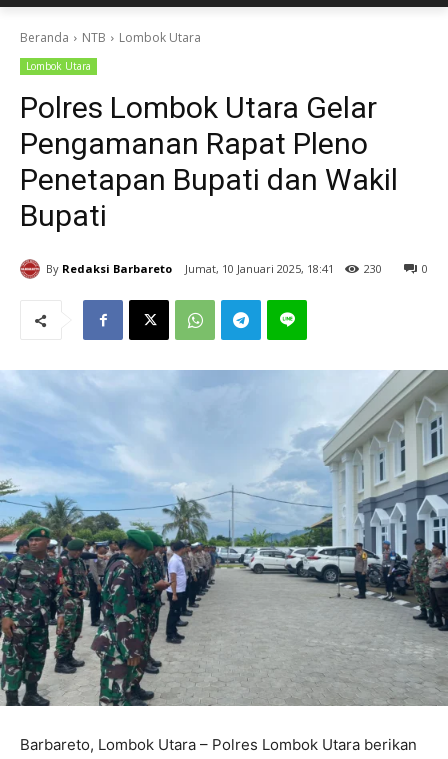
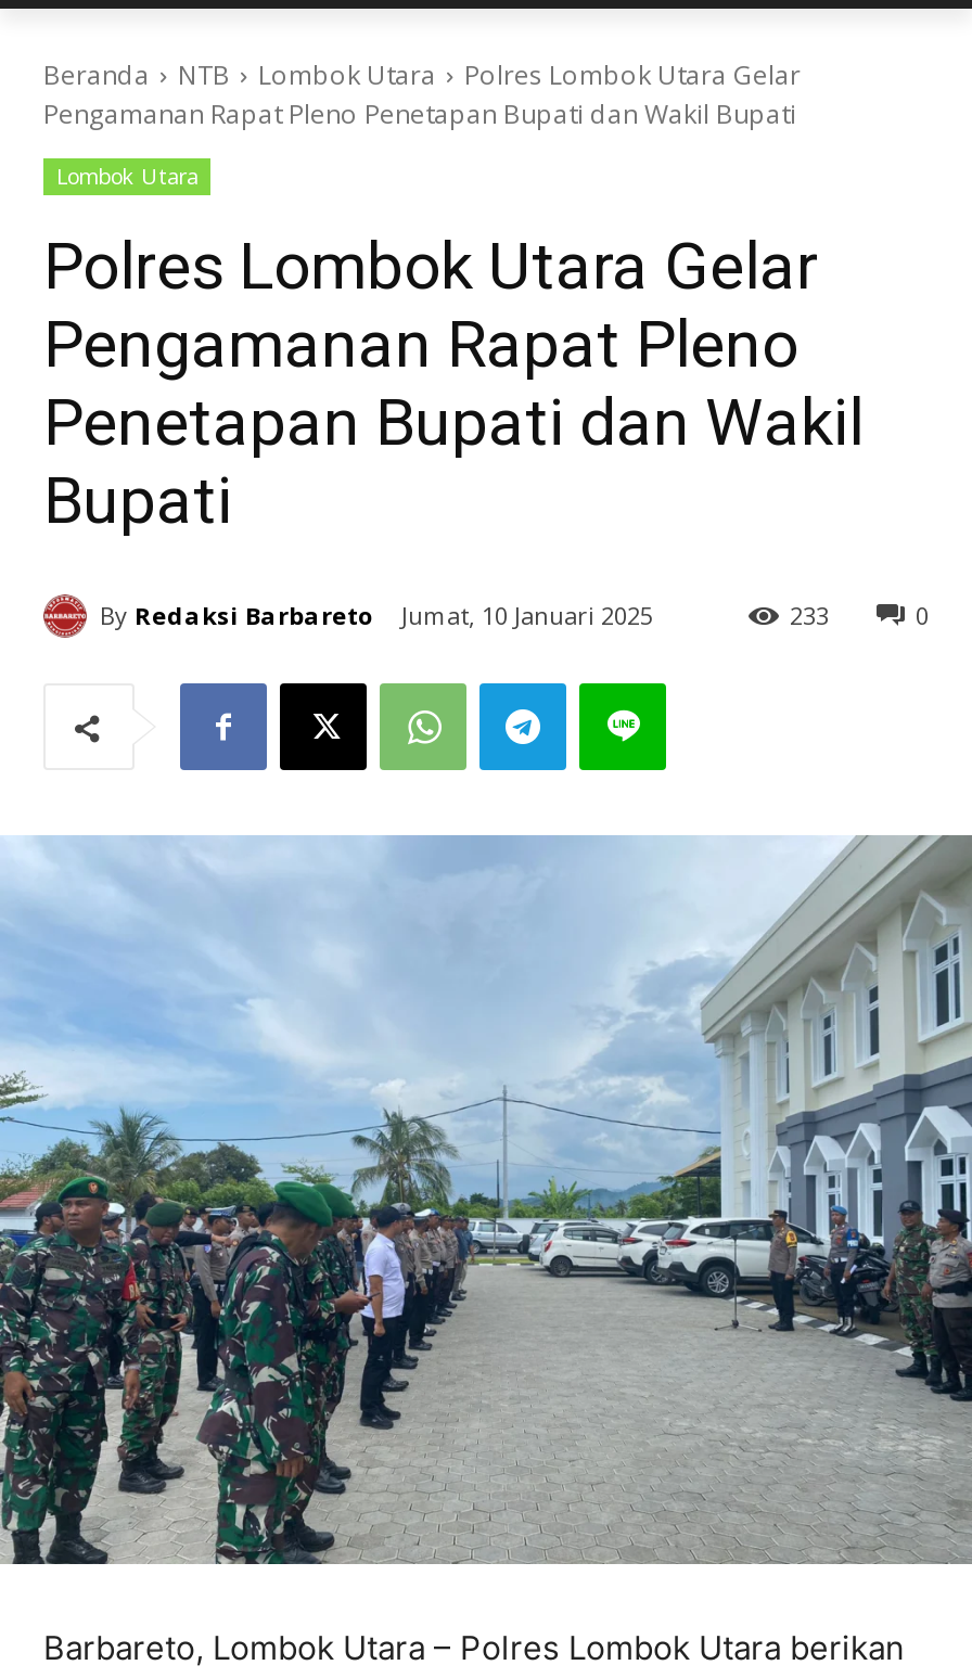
+ Polres Lombok Utara Gelar
+ Pengamanan Rapat Pleno Penetapan Bupati dan Wakil Bupati

- Jumat, 10 Januari 2025, 18:41
+ Jumat, 10 Januari 2025

- 230
+ 233
